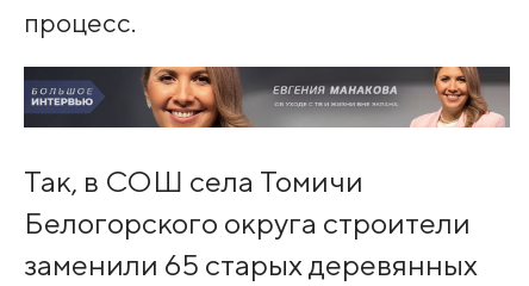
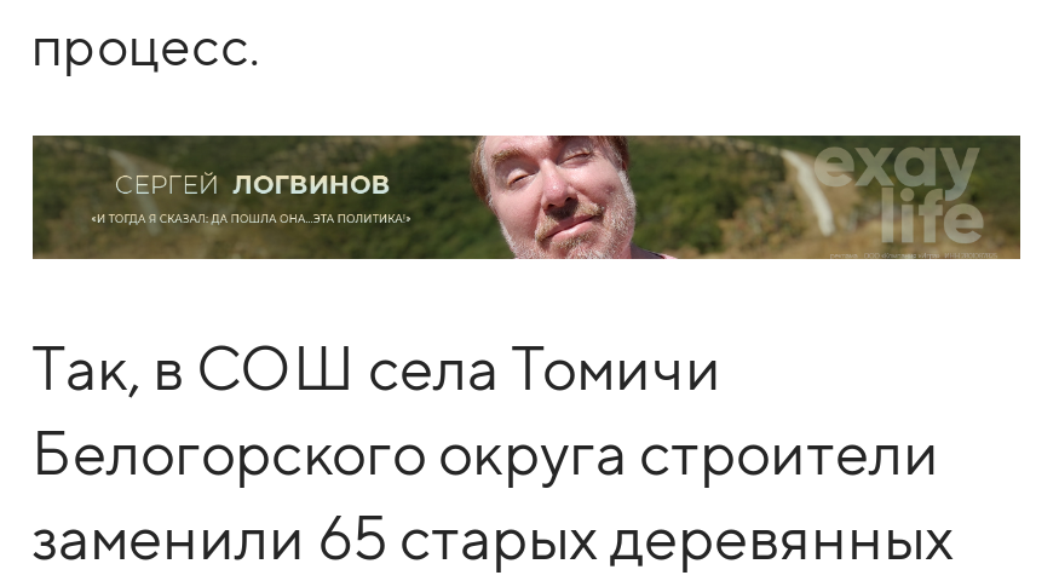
- [image]
+ [image]
